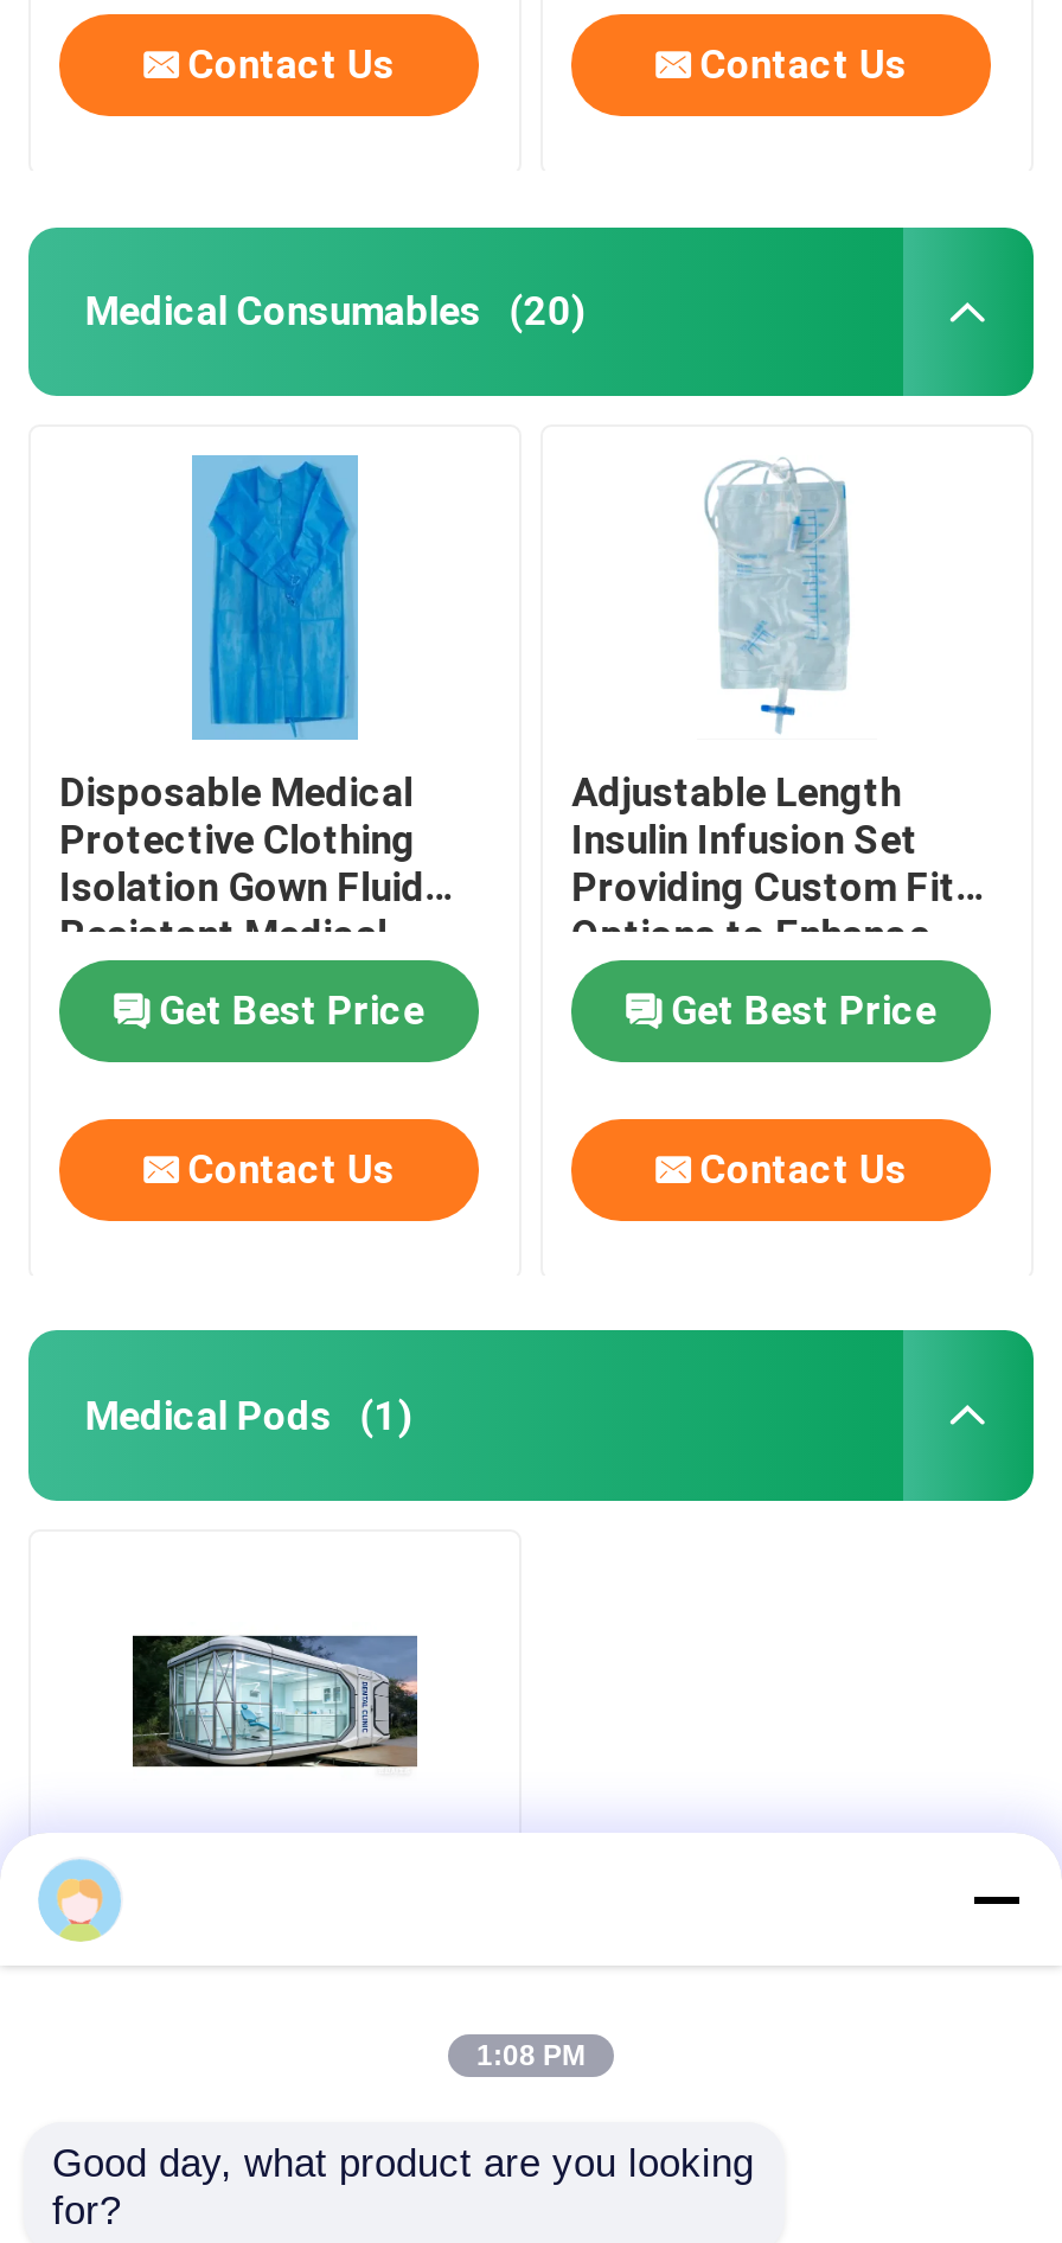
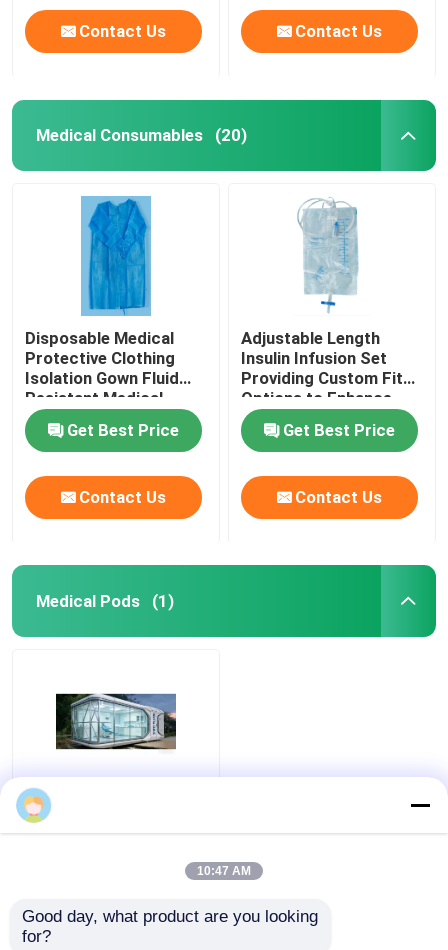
- 1:08 PM
+ 10:47 AM
